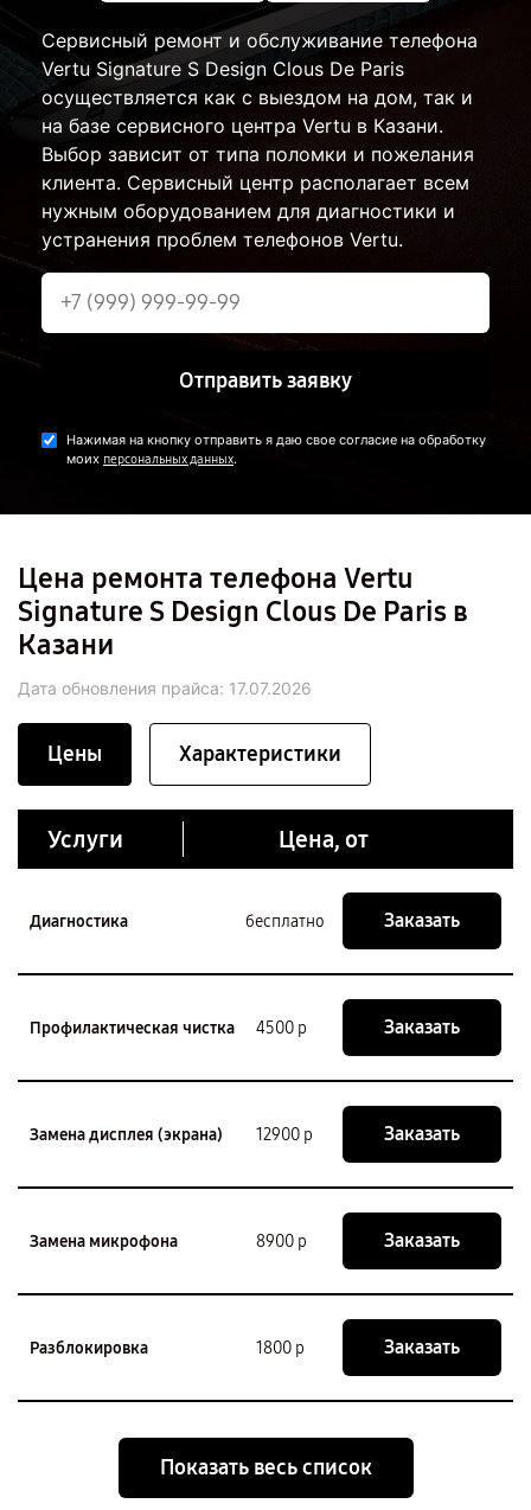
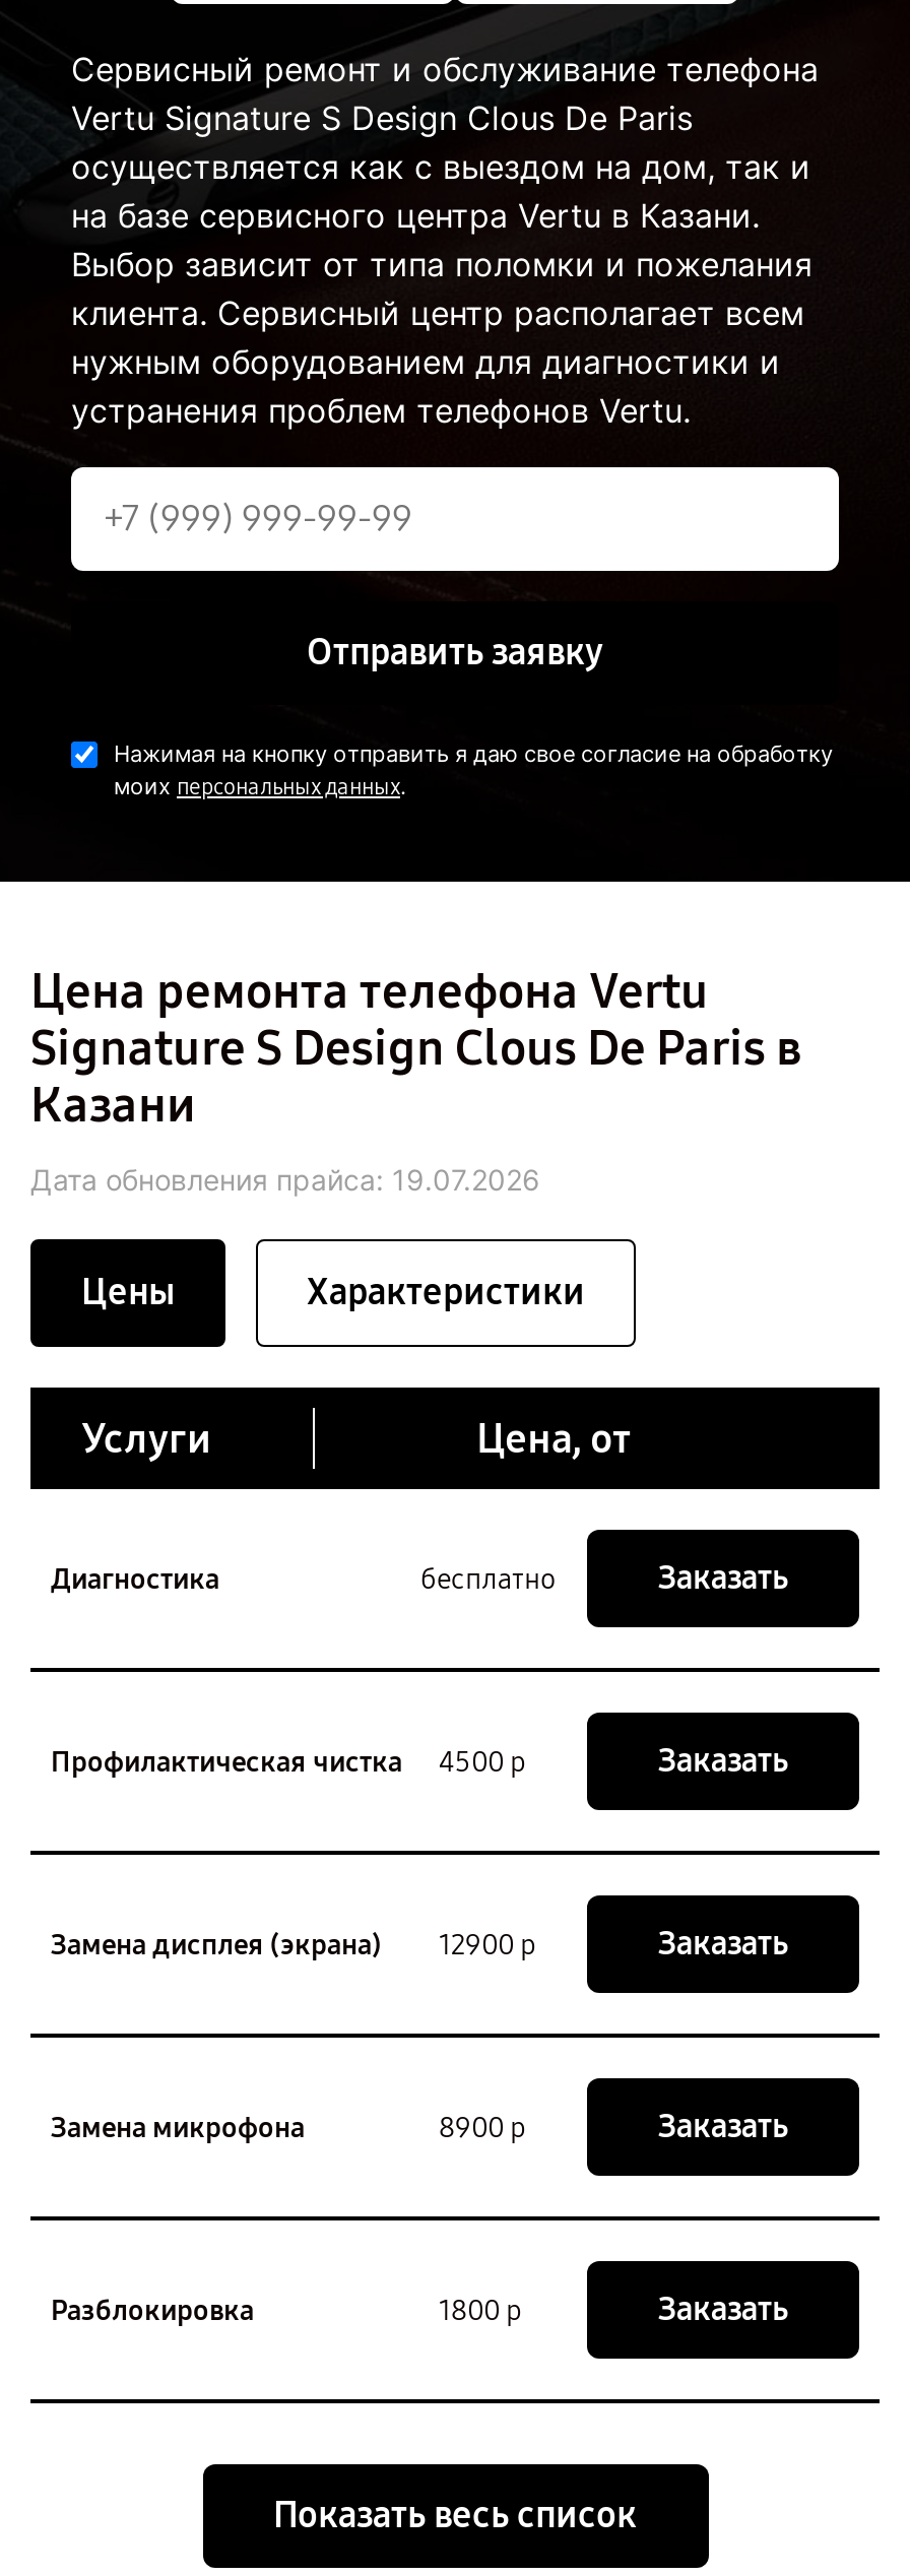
- Дата обновления прайса: 17.07.2026
+ Дата обновления прайса: 19.07.2026
